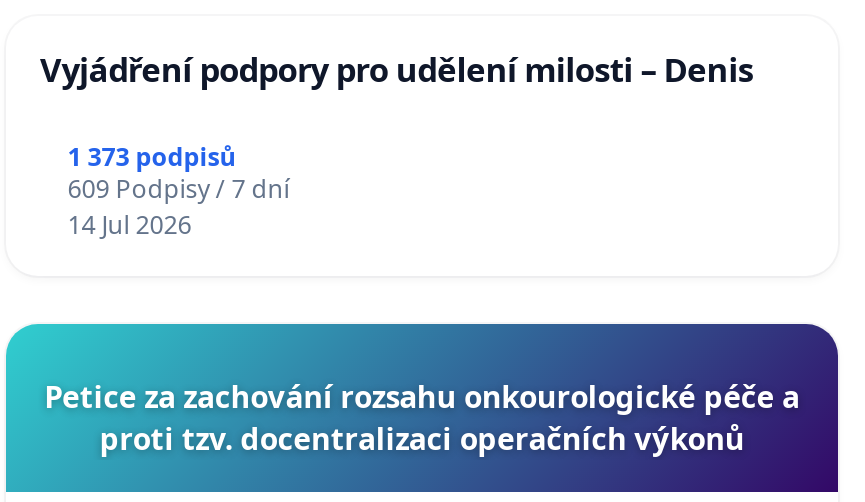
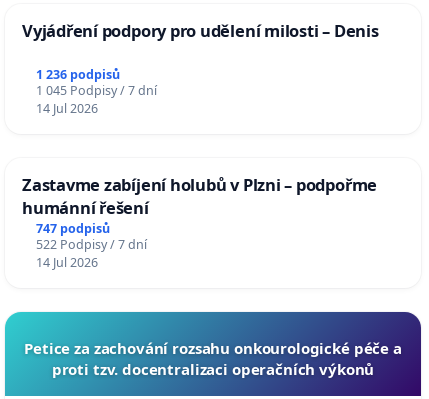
- 1 373 podpisů
- 609 Podpisy / 7 dní
+ 1 236 podpisů
+ 1 045 Podpisy / 7 dní
+ 14 Jul 2026
+ Zastavme zabíjení holubů v Plzni – podpořme
+ humánní řešení
+ 747 podpisů
+ 522 Podpisy / 7 dní
